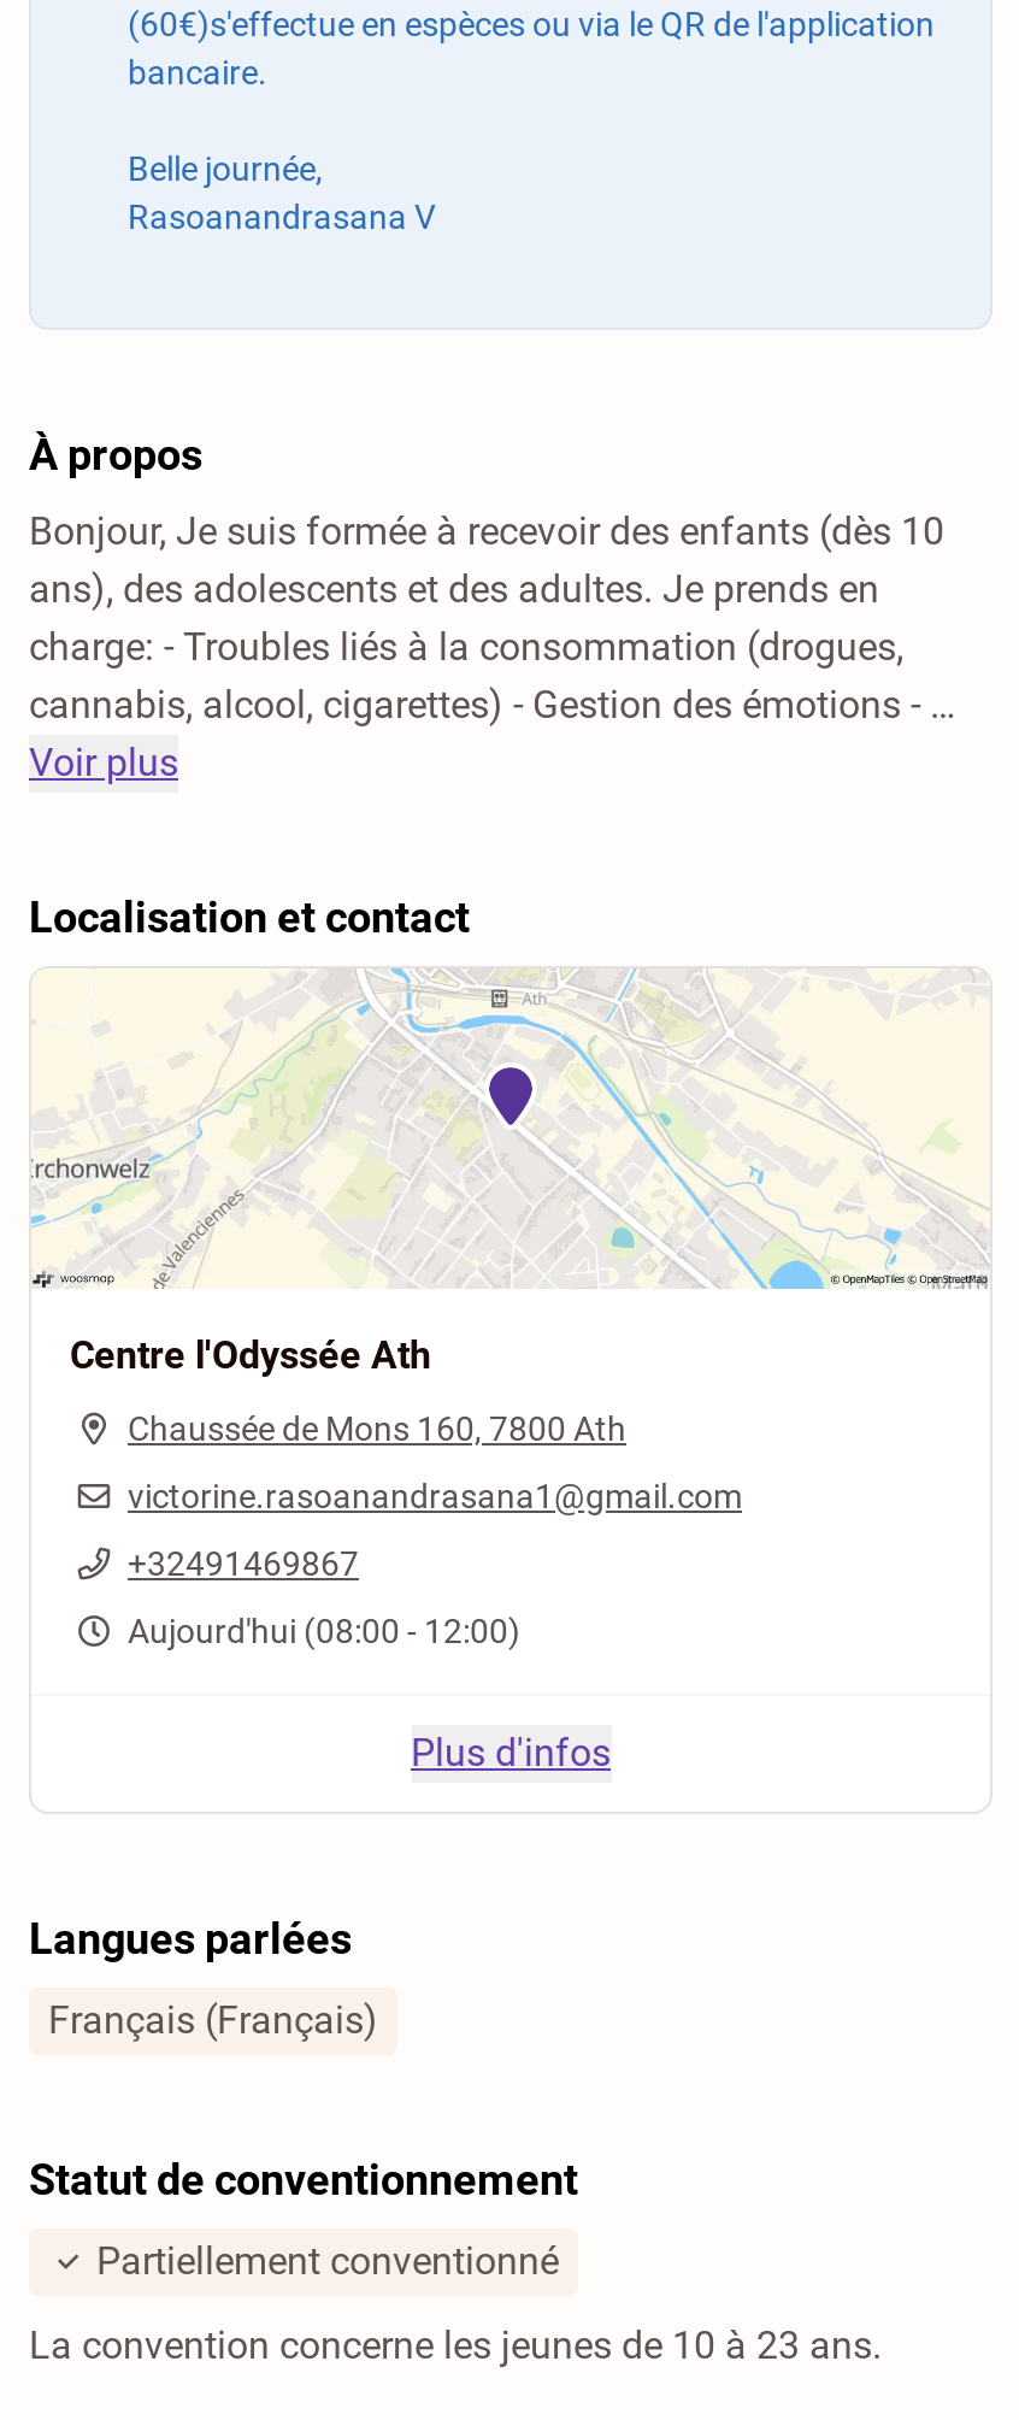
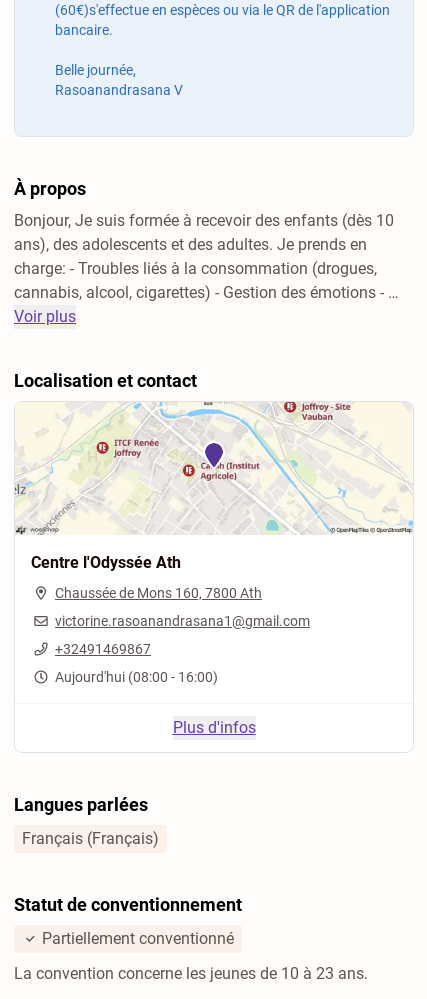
- [image]
+ [image]

- Aujourd'hui (08:00 - 12:00)
+ Aujourd'hui (08:00 - 16:00)
